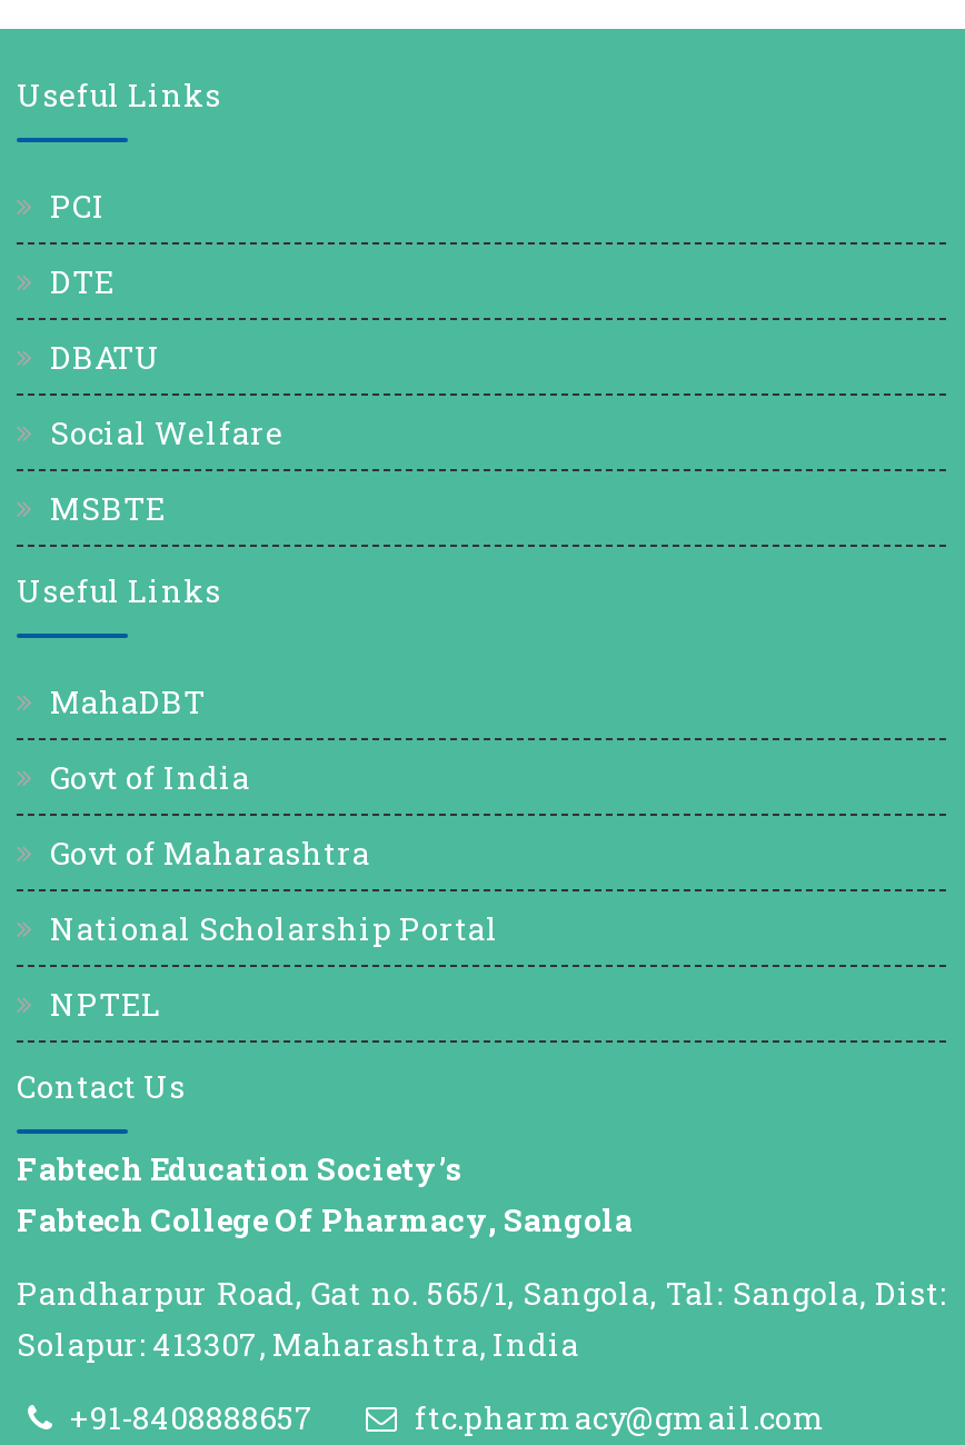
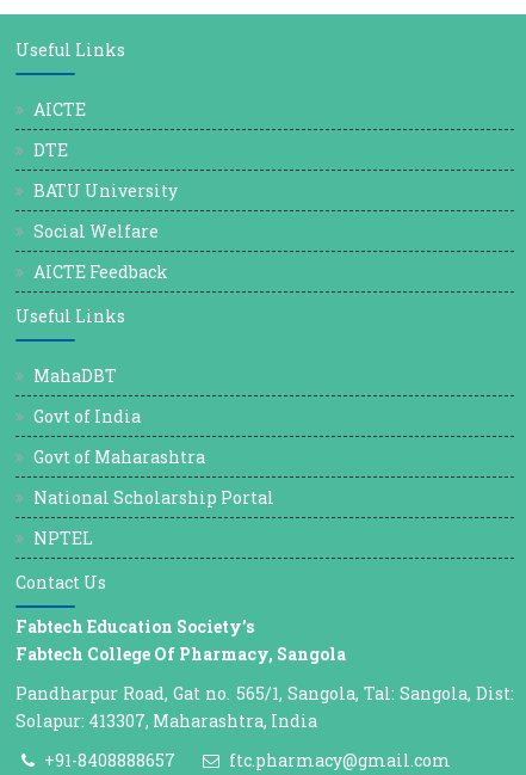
- PCI
+ AICTE

- DBATU
+ BATU University

- MSBTE
+ AICTE Feedback
